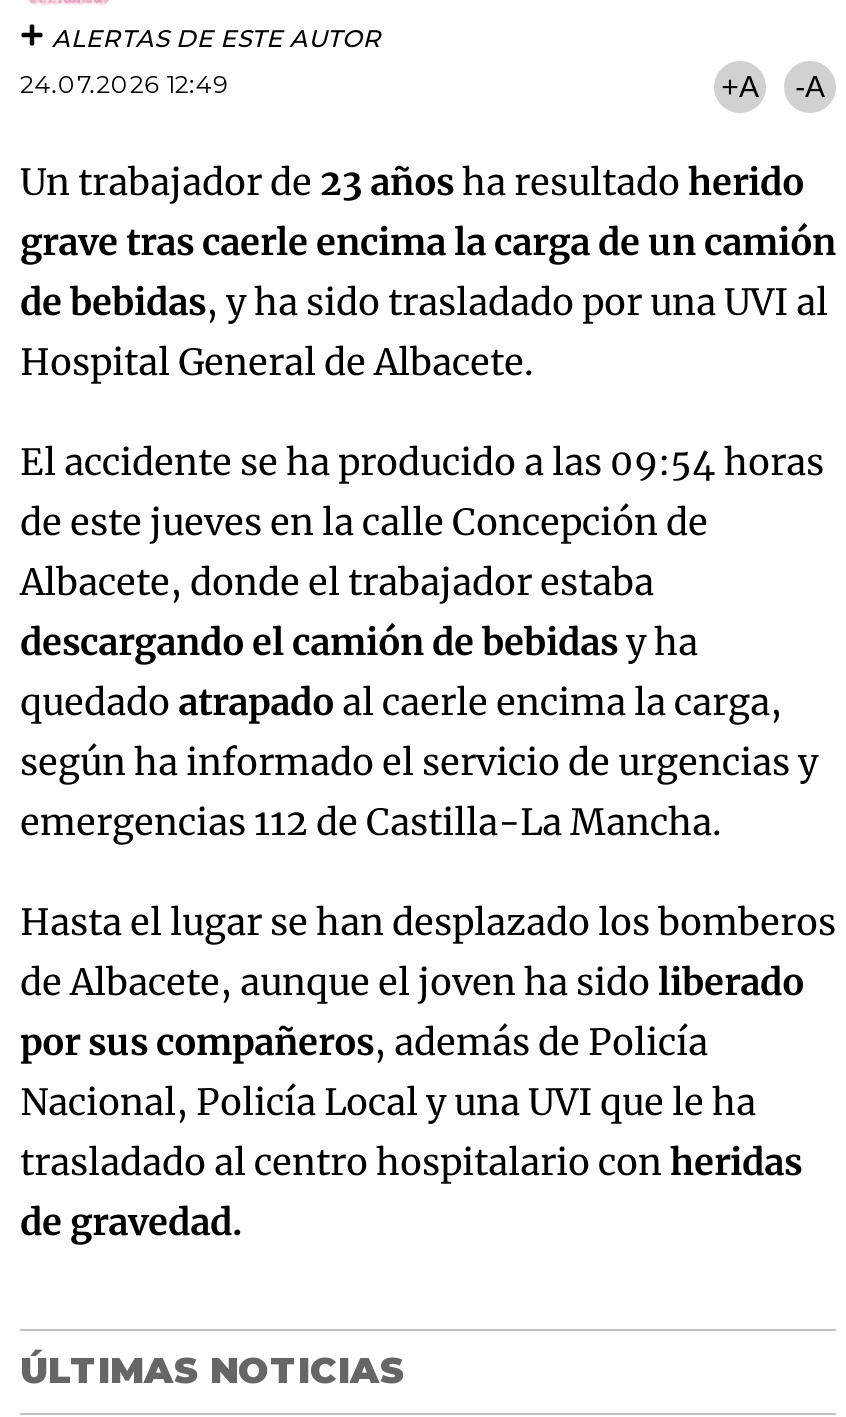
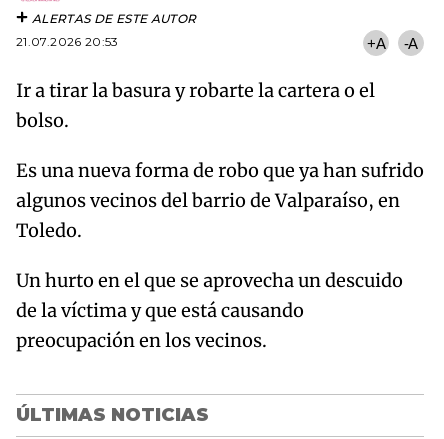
- 24.07.2026 12:49
+ 21.07.2026 20:53

- Un trabajador de 23 años ha resultado herido
- grave tras caerle encima la carga de un camión
- de bebidas, y ha sido trasladado por una UVI al
- Hospital General de Albacete.
+ Ir a tirar la basura y robarte la cartera o el
+ bolso.

- El accidente se ha producido a las 09:54 horas
- de este jueves en la calle Concepción de
- Albacete, donde el trabajador estaba
- descargando el camión de bebidas y ha
- quedado atrapado al caerle encima la carga,
- según ha informado el servicio de urgencias y
- emergencias 112 de Castilla-La Mancha.
+ Es una nueva forma de robo que ya han sufrido
+ algunos vecinos del barrio de Valparaíso, en
+ Toledo.

- Hasta el lugar se han desplazado los bomberos
- de Albacete, aunque el joven ha sido liberado
- por sus compañeros, además de Policía
- Nacional, Policía Local y una UVI que le ha
- trasladado al centro hospitalario con heridas
- de gravedad.
+ Un hurto en el que se aprovecha un descuido
+ de la víctima y que está causando
+ preocupación en los vecinos.
